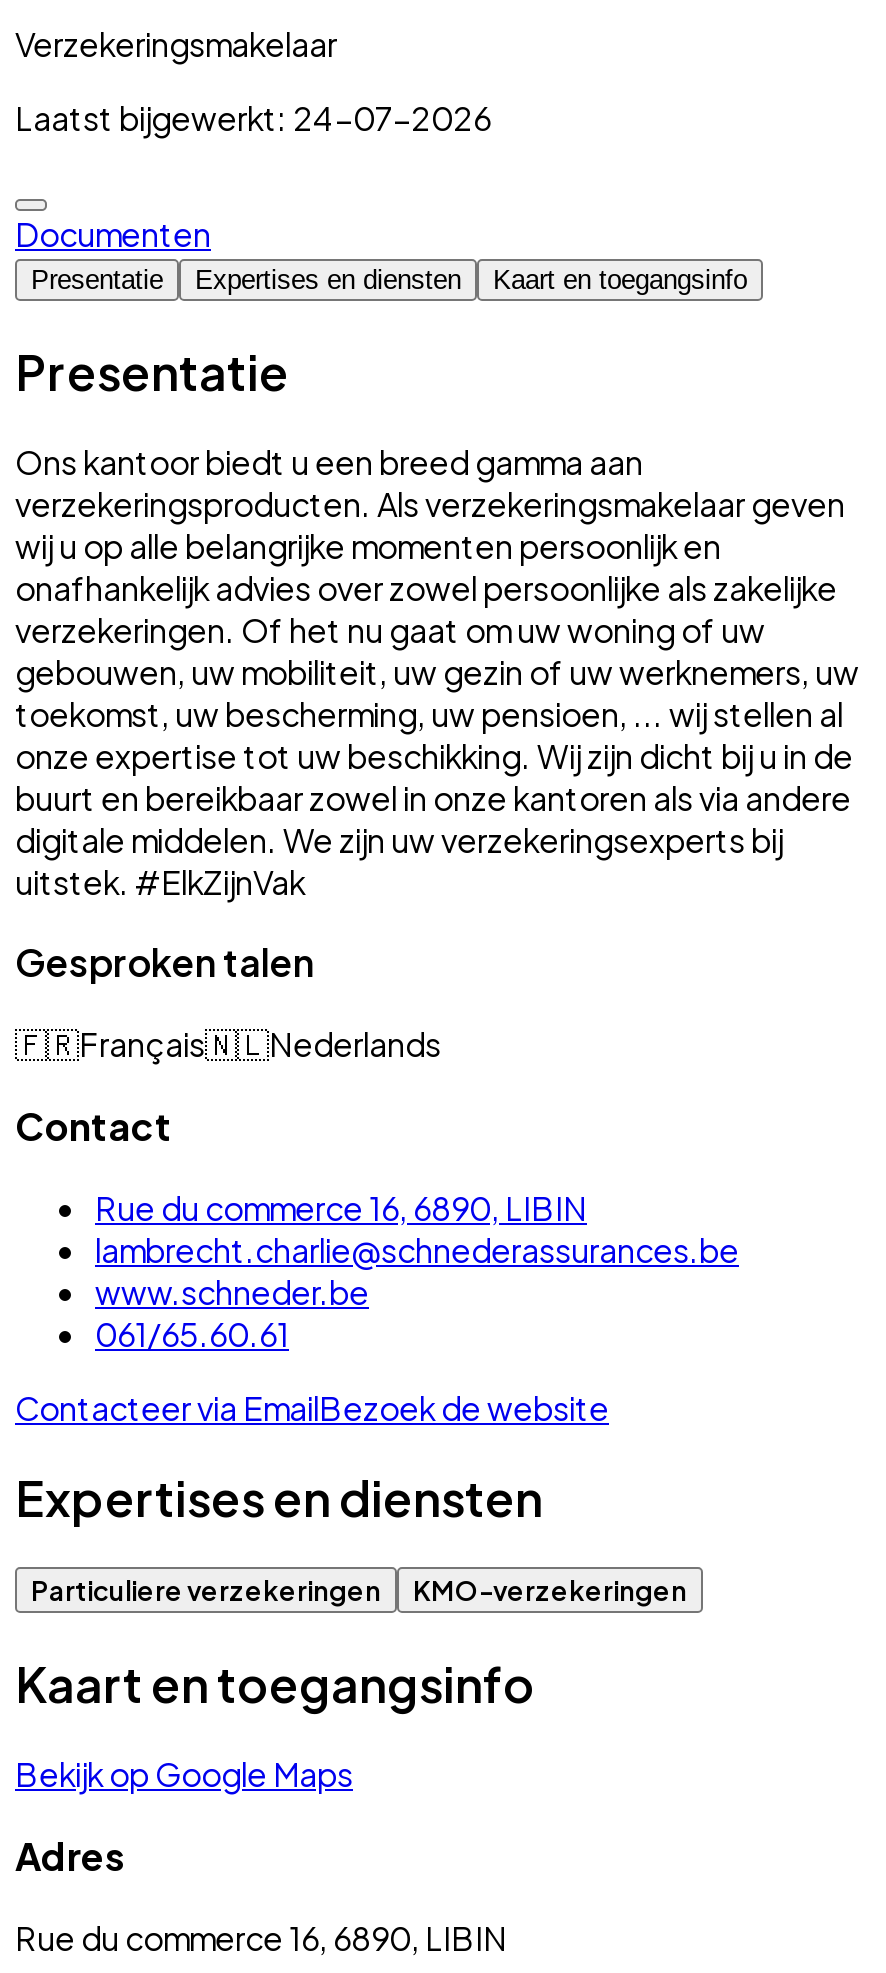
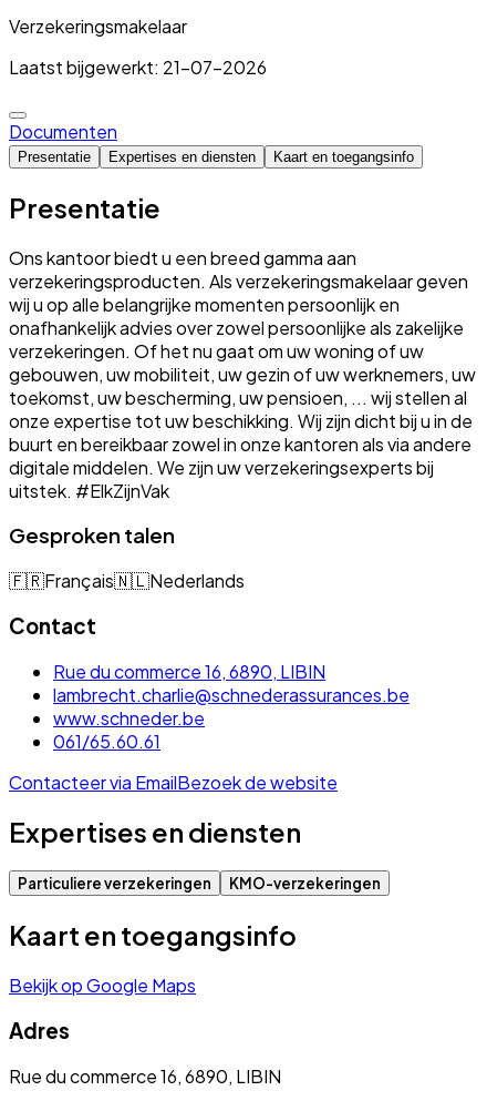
- Laatst bijgewerkt: 24-07-2026
+ Laatst bijgewerkt: 21-07-2026
